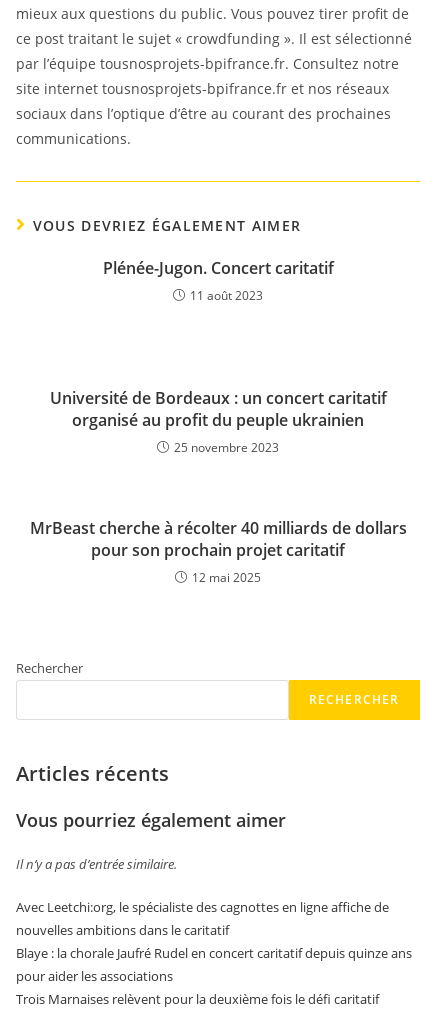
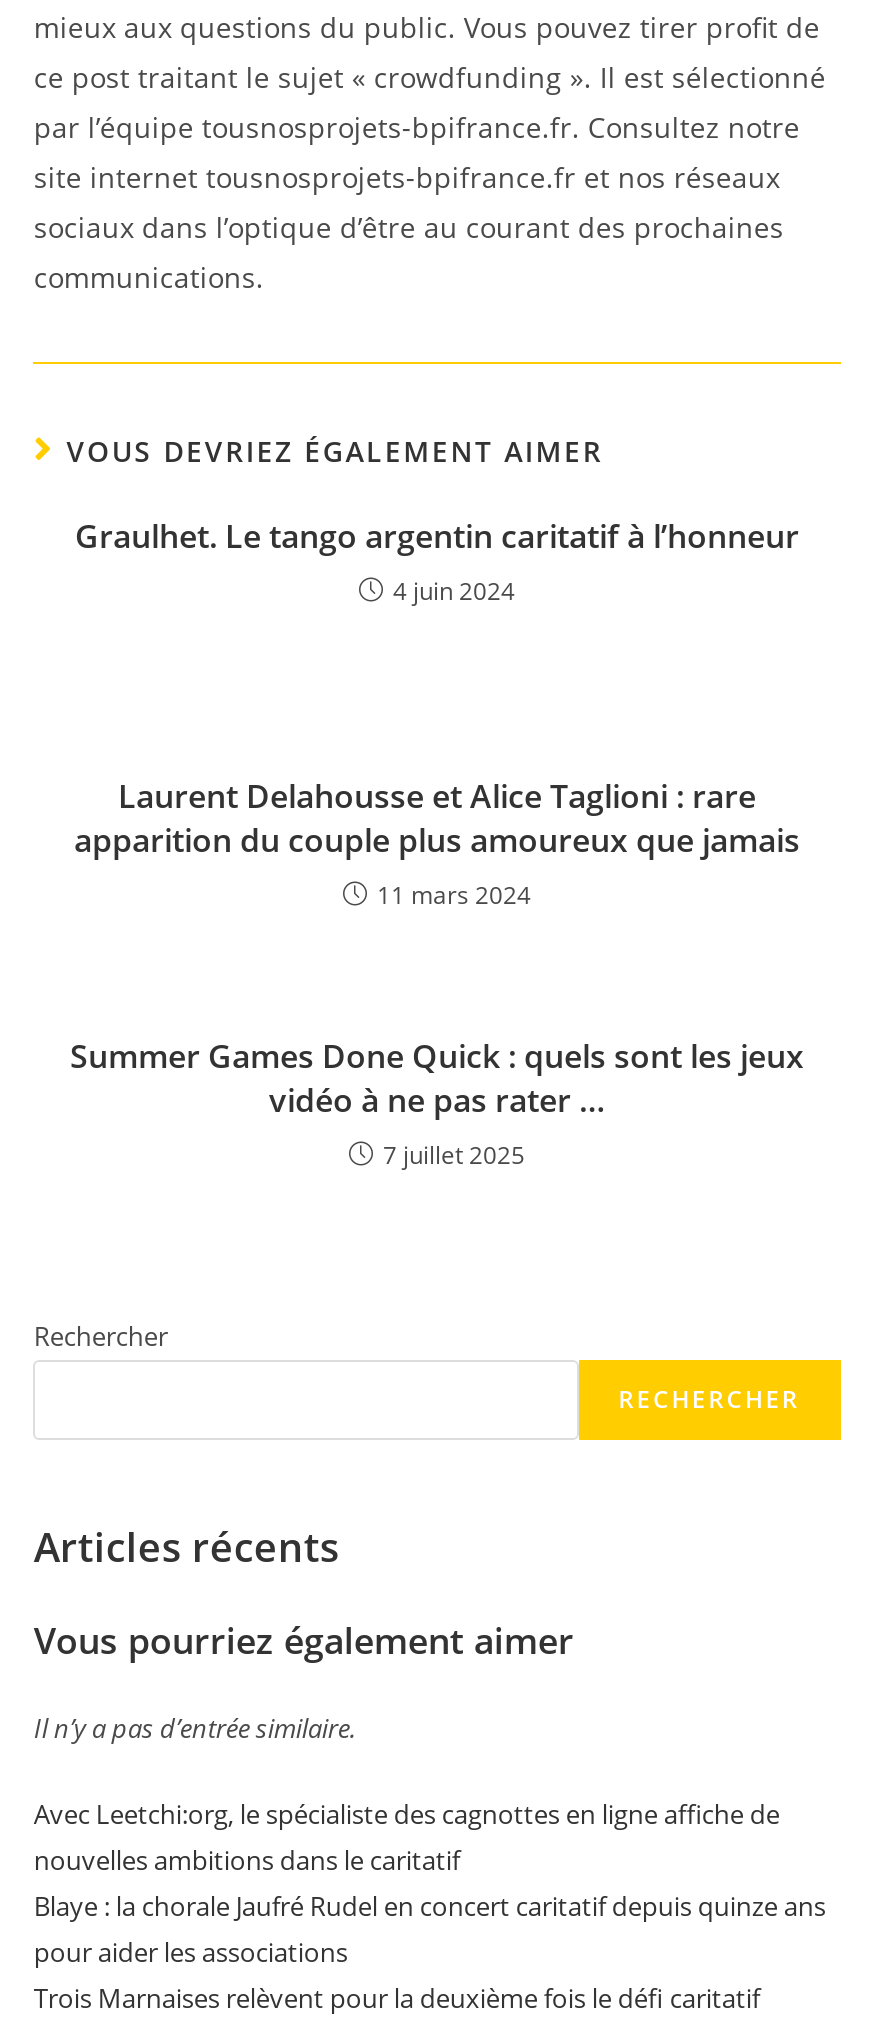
- Plénée-Jugon. Concert caritatif
- 11 août 2023
+ Graulhet. Le tango argentin caritatif à l’honneur
+ 4 juin 2024

- Université de Bordeaux : un concert caritatif
- organisé au profit du peuple ukrainien
- 25 novembre 2023
+ Laurent Delahousse et Alice Taglioni : rare
+ apparition du couple plus amoureux que jamais
+ 11 mars 2024

- MrBeast cherche à récolter 40 milliards de dollars
- pour son prochain projet caritatif
- 12 mai 2025
+ Summer Games Done Quick : quels sont les jeux
+ vidéo à ne pas rater …
+ 7 juillet 2025
